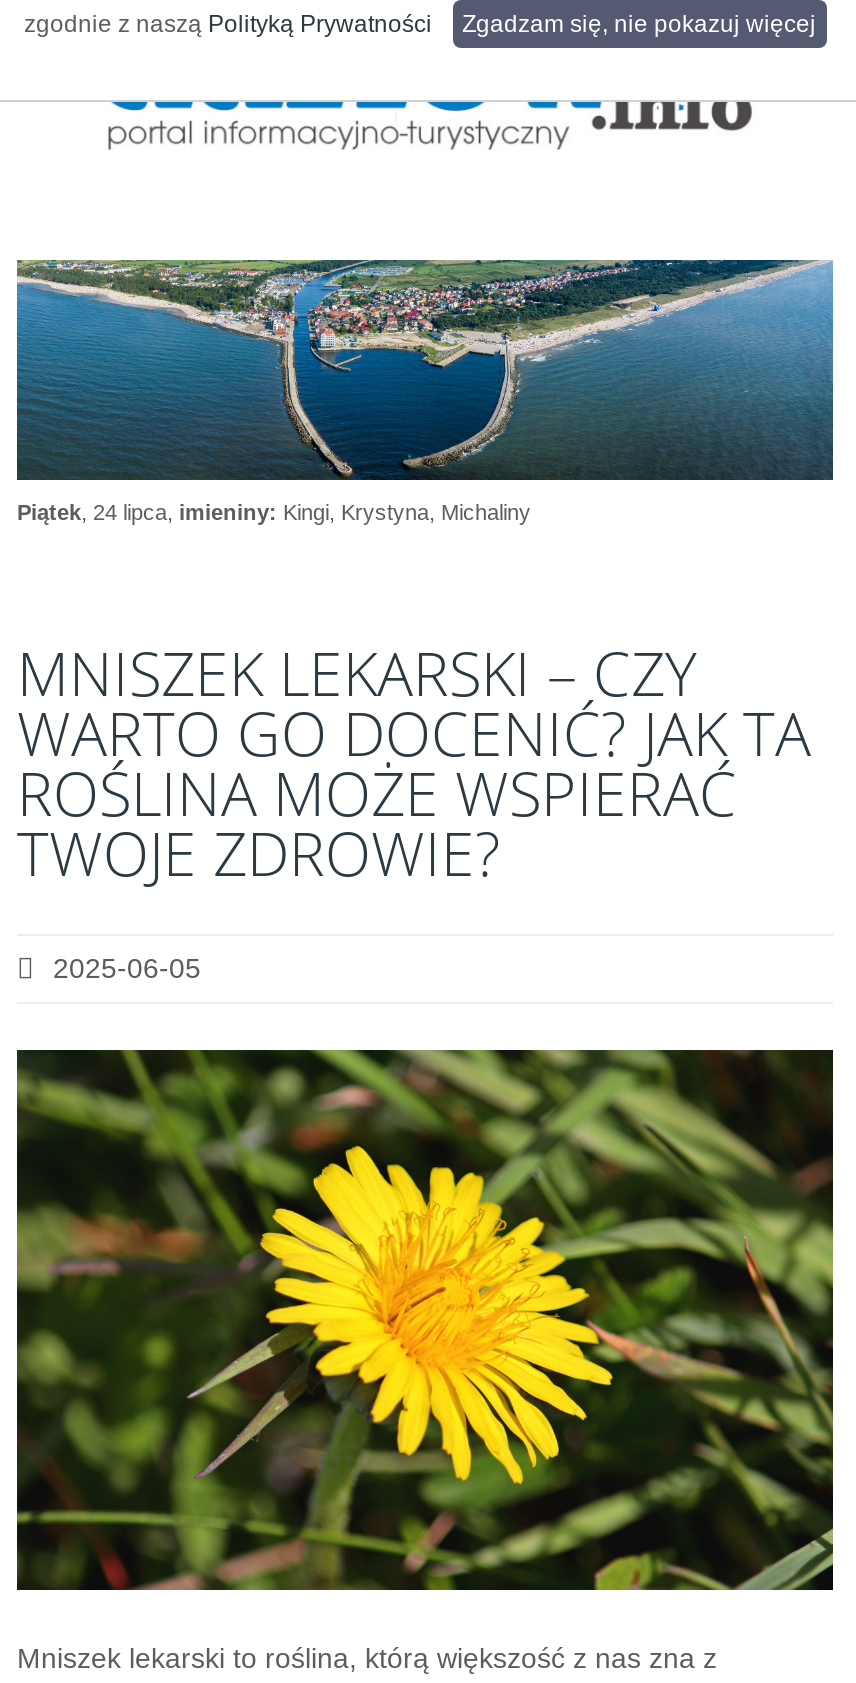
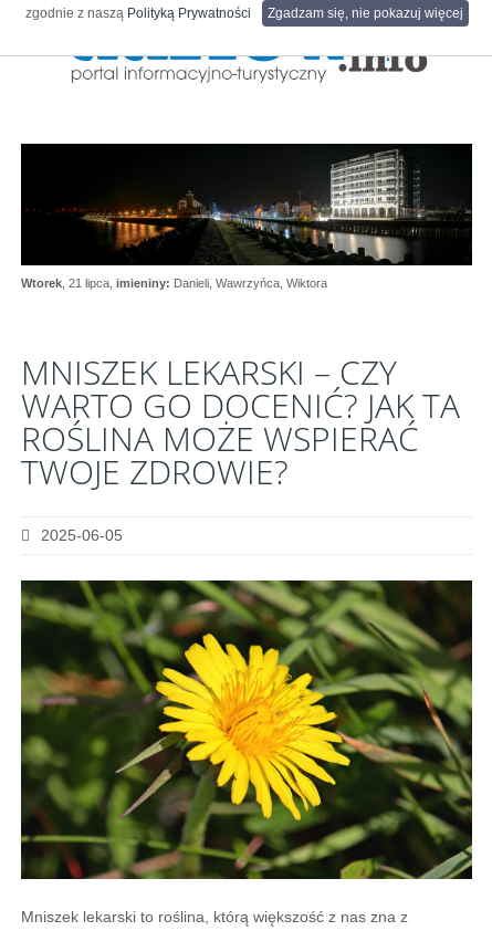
- [image]
- Piątek, 24 lipca, imieniny: Kingi, Krystyna, Michaliny
+ [image]
+ Wtorek, 21 lipca, imieniny: Danieli, Wawrzyńca, Wiktora
